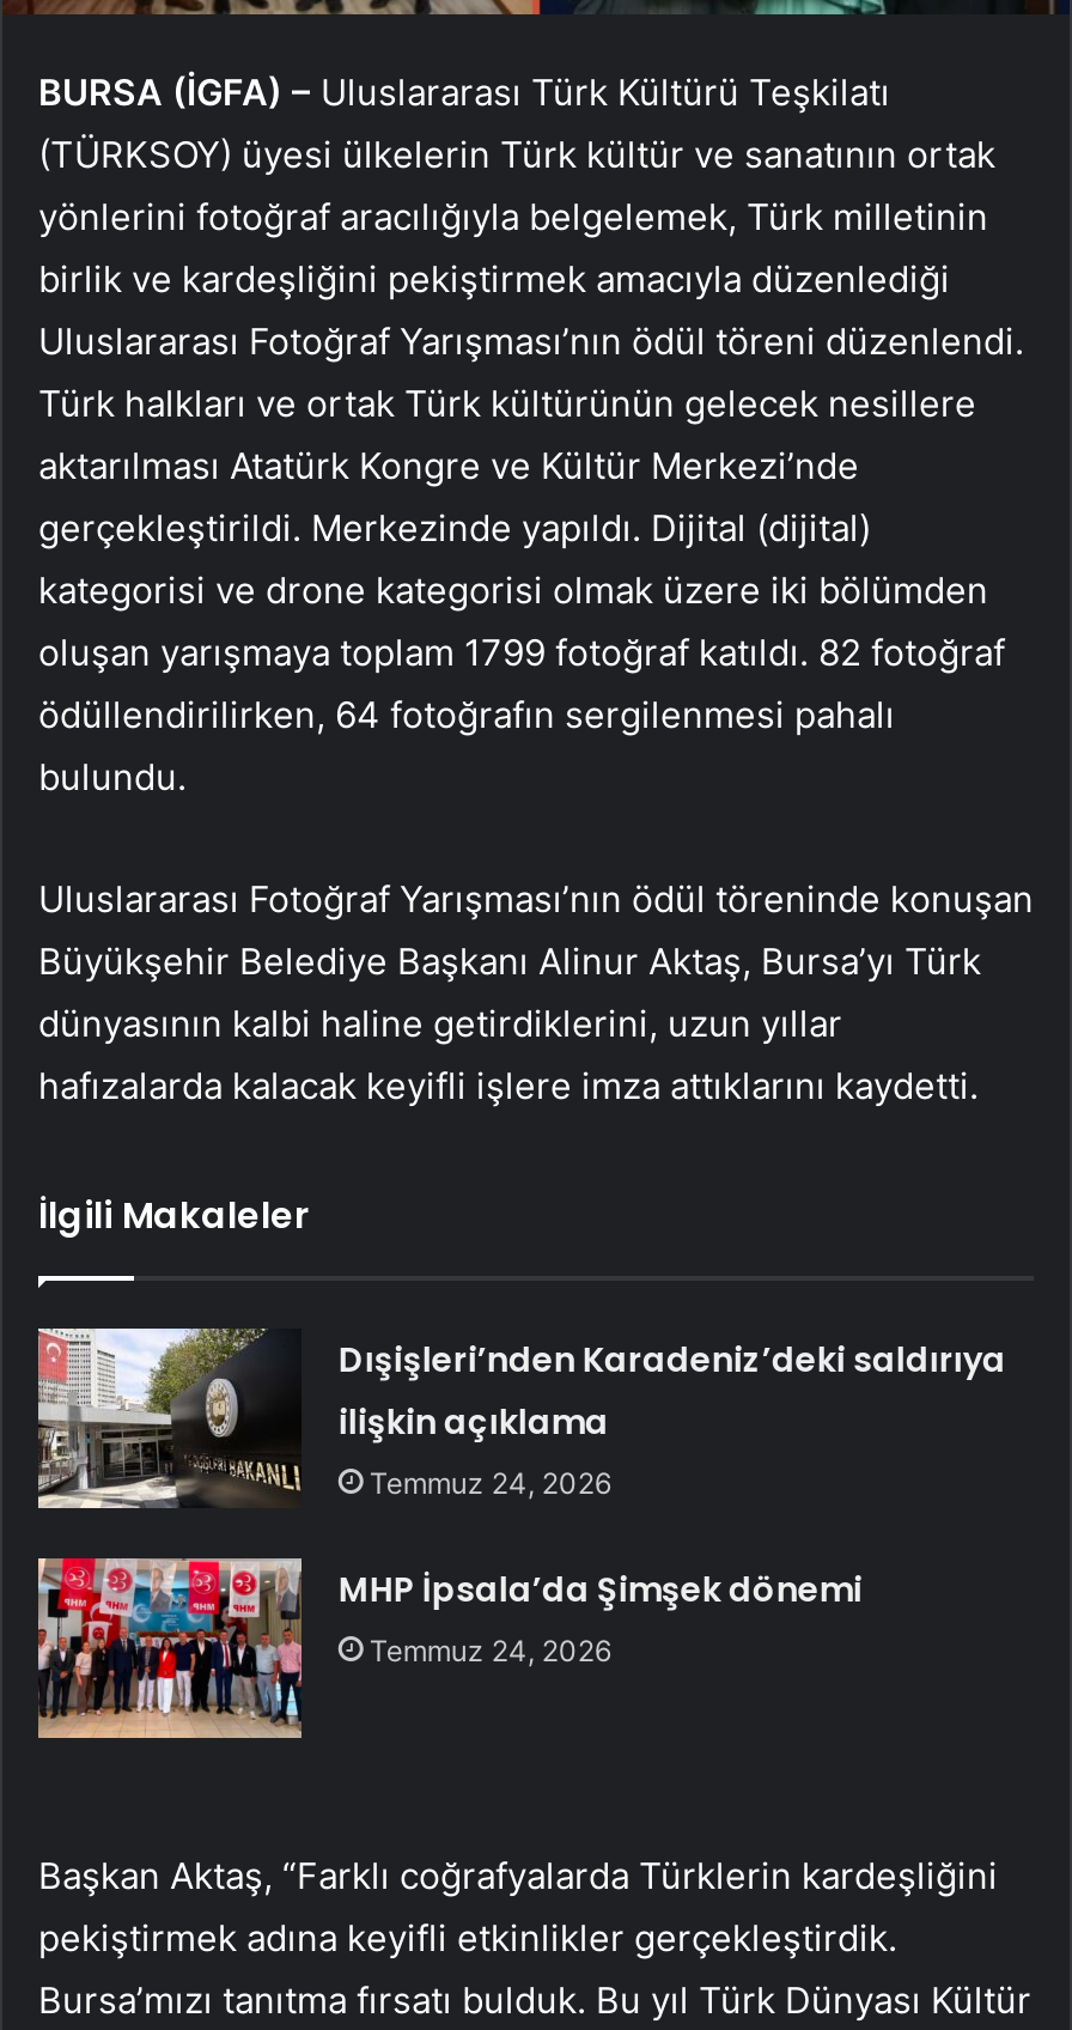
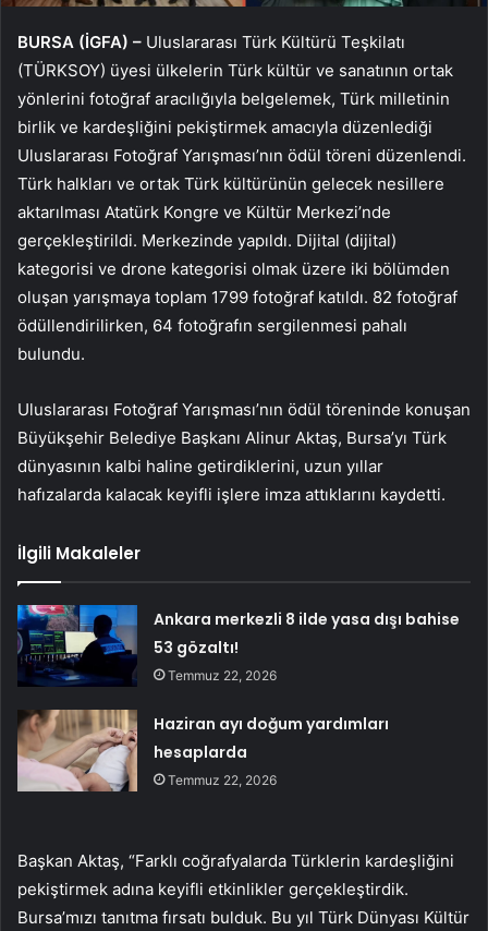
- [image]
- Dışişleri’nden Karadeniz’deki saldırıya
- ilişkin açıklama
- Temmuz 24, 2026
+ [image]
+ Ankara merkezli 8 ilde yasa dışı bahise
+ 53 gözaltı!
+ Temmuz 22, 2026

- [image]
- MHP İpsala’da Şimşek dönemi
- Temmuz 24, 2026
+ [image]
+ Haziran ayı doğum yardımları
+ hesaplarda
+ Temmuz 22, 2026
